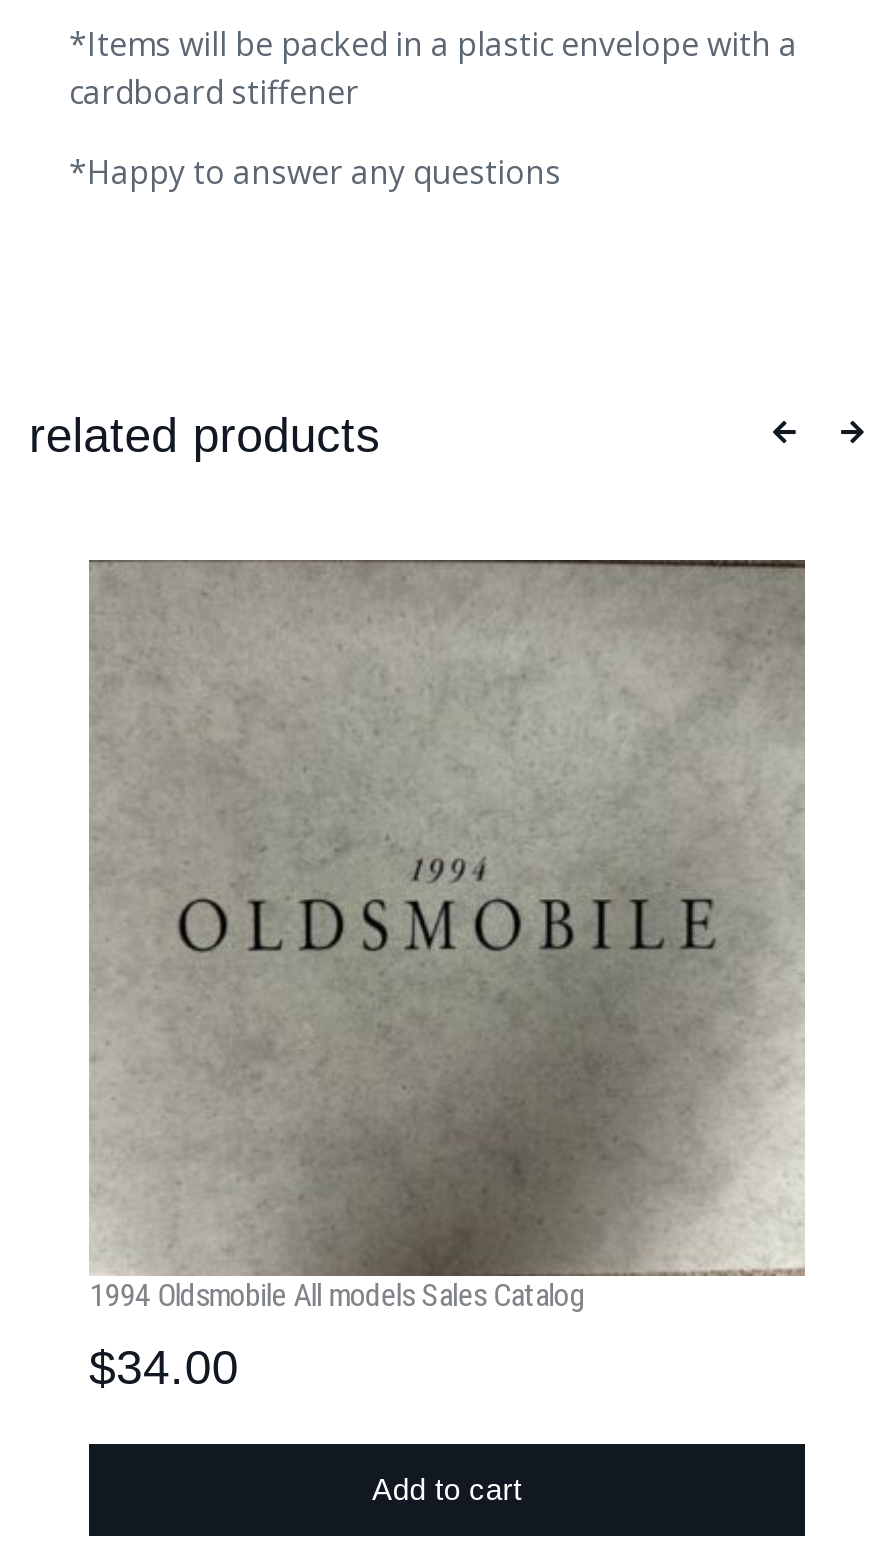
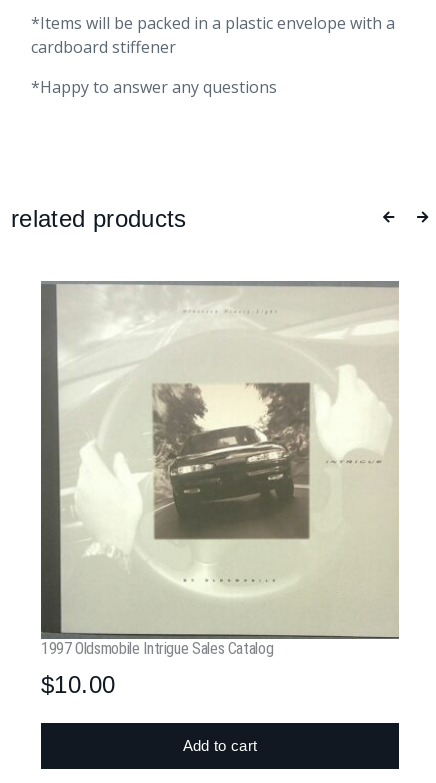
- [image]
- 1994 Oldsmobile All models Sales Catalog
+ [image]
+ 1997 Oldsmobile Intrigue Sales Catalog

- $34.00
+ $10.00
